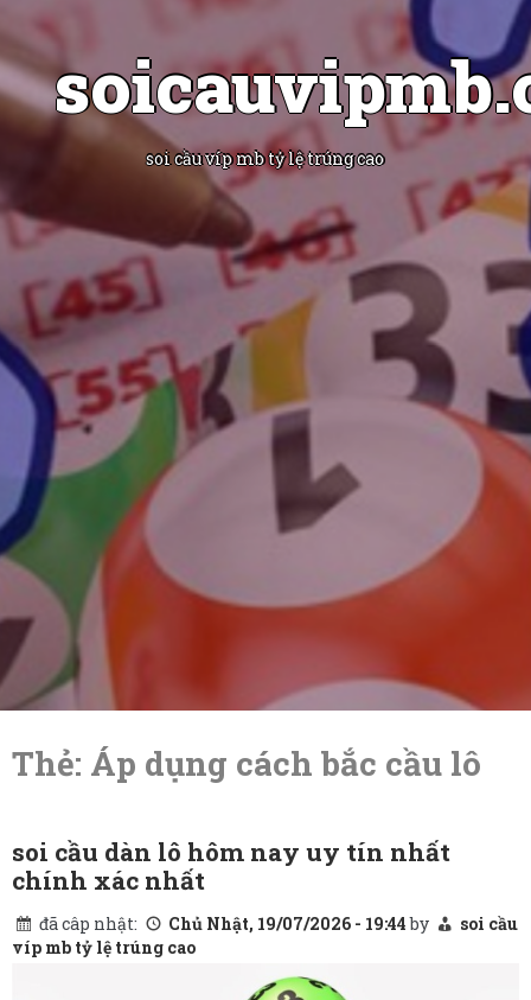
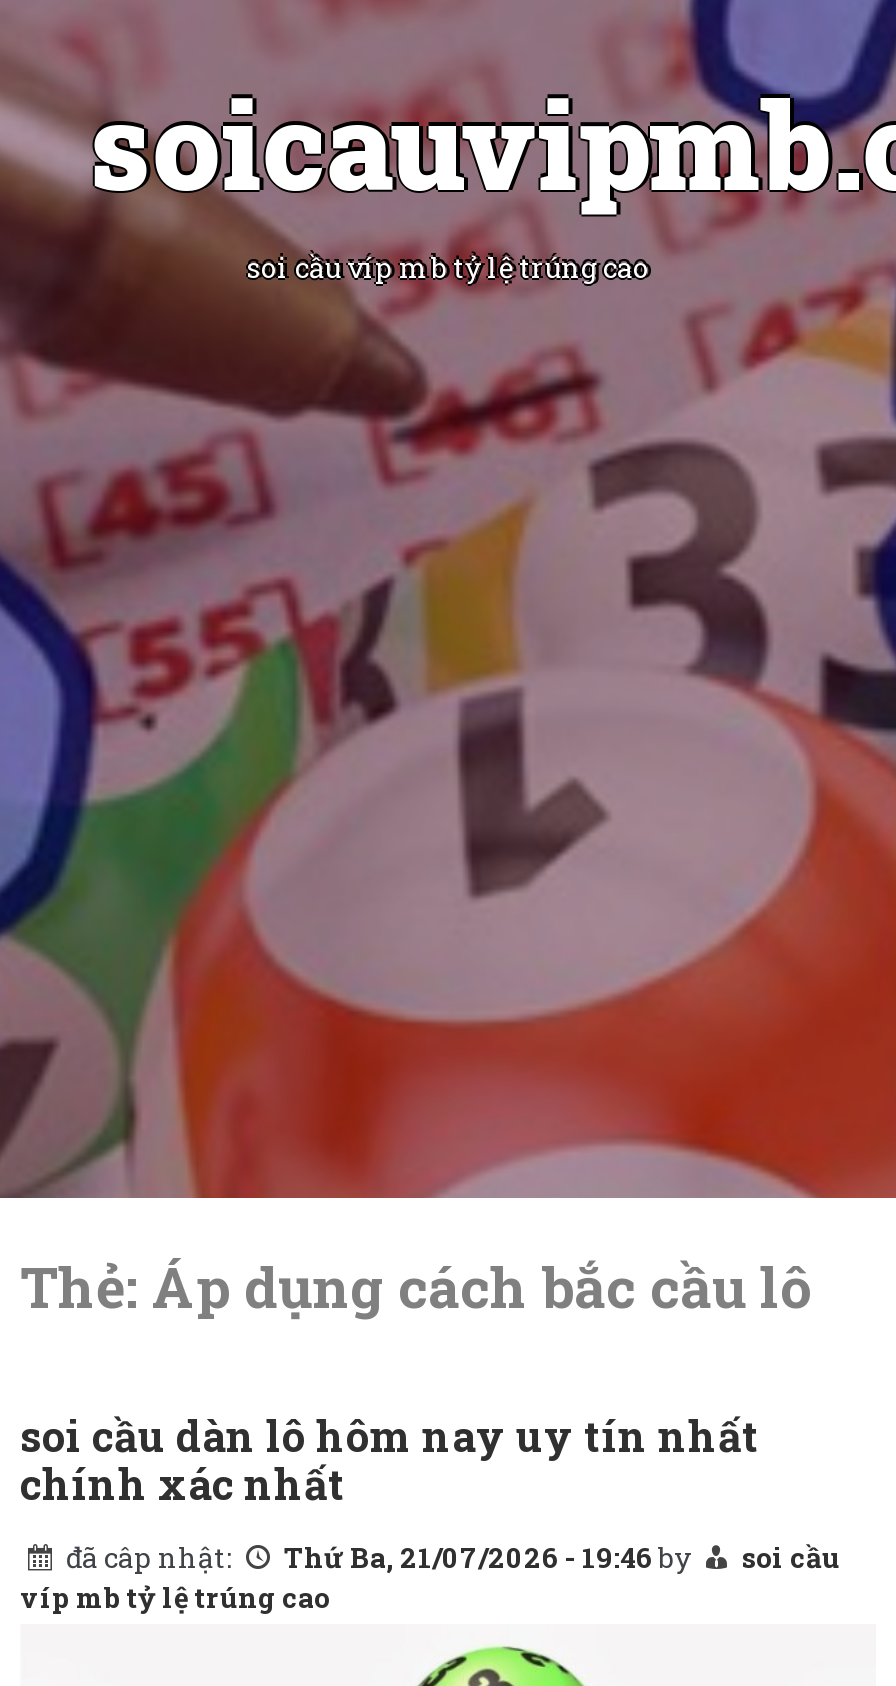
- đã câp nhật: Chủ Nhật, 19/07/2026 - 19:44 by soi cầu
+ đã câp nhật: Thứ Ba, 21/07/2026 - 19:46 by soi cầu
